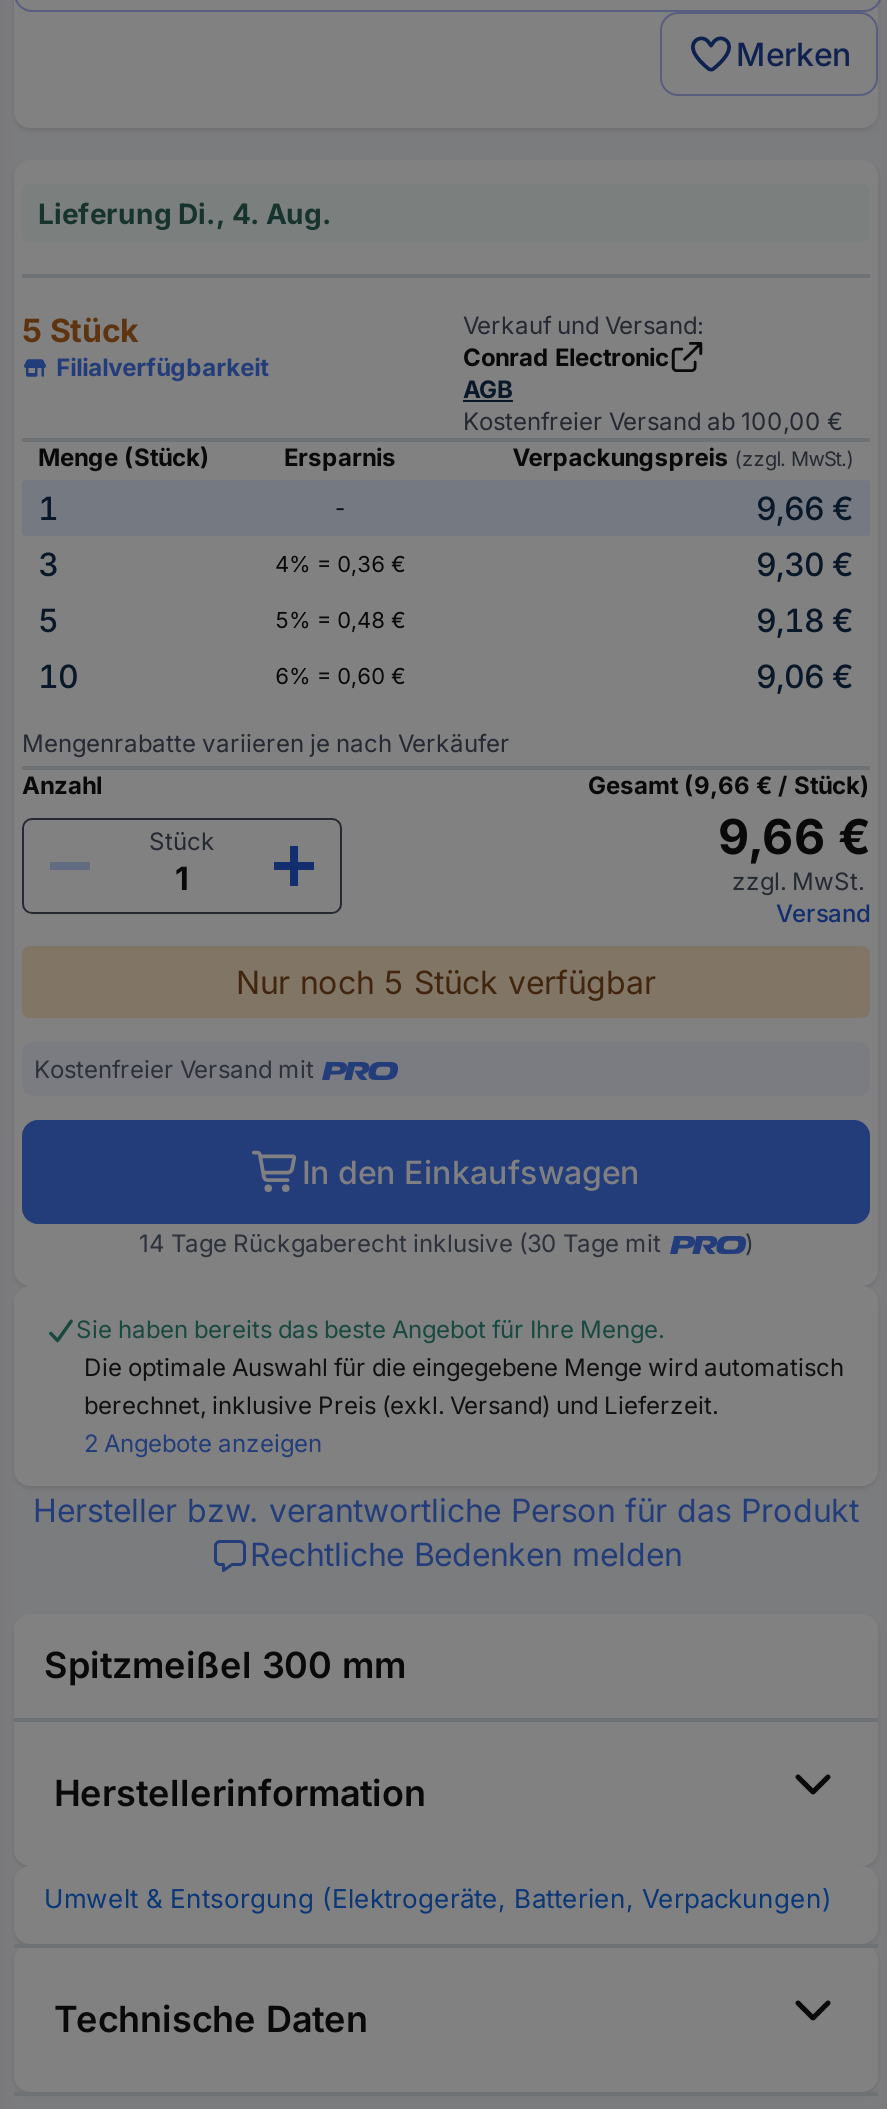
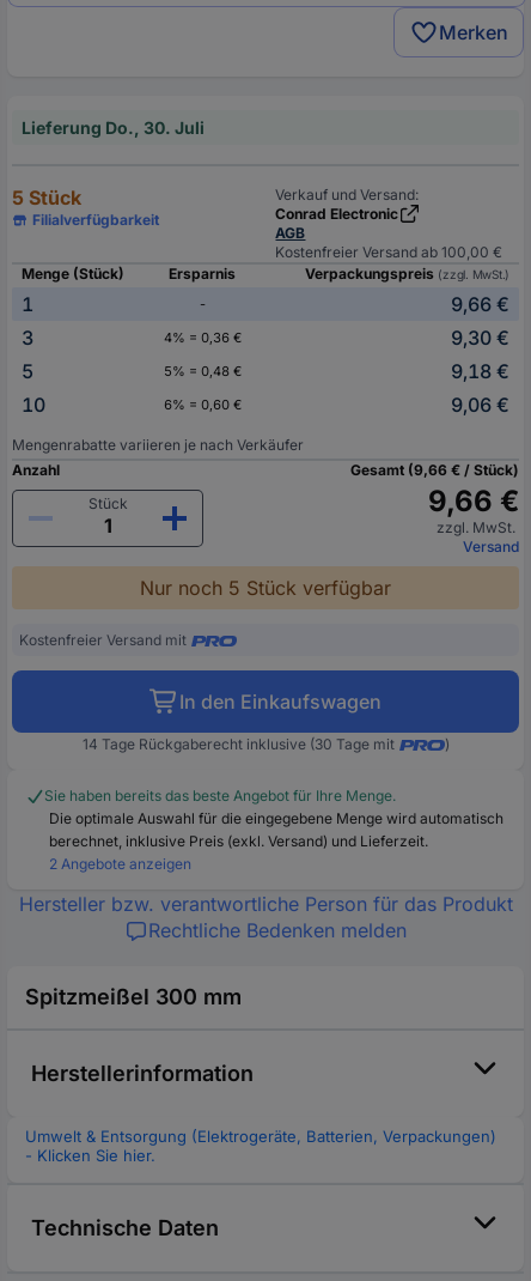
- Lieferung Di., 4. Aug.
+ Lieferung Do., 30. Juli

+ - Klicken Sie hier.
